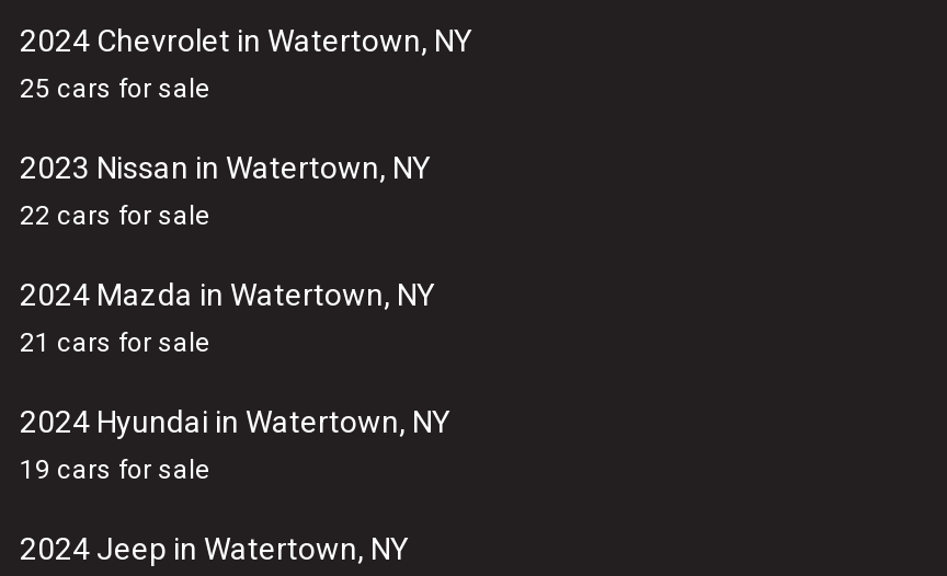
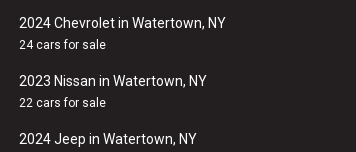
- 25 cars for sale
+ 24 cars for sale

- 2024 Mazda in Watertown, NY
- 21 cars for sale
- 2024 Hyundai in Watertown, NY
- 19 cars for sale
